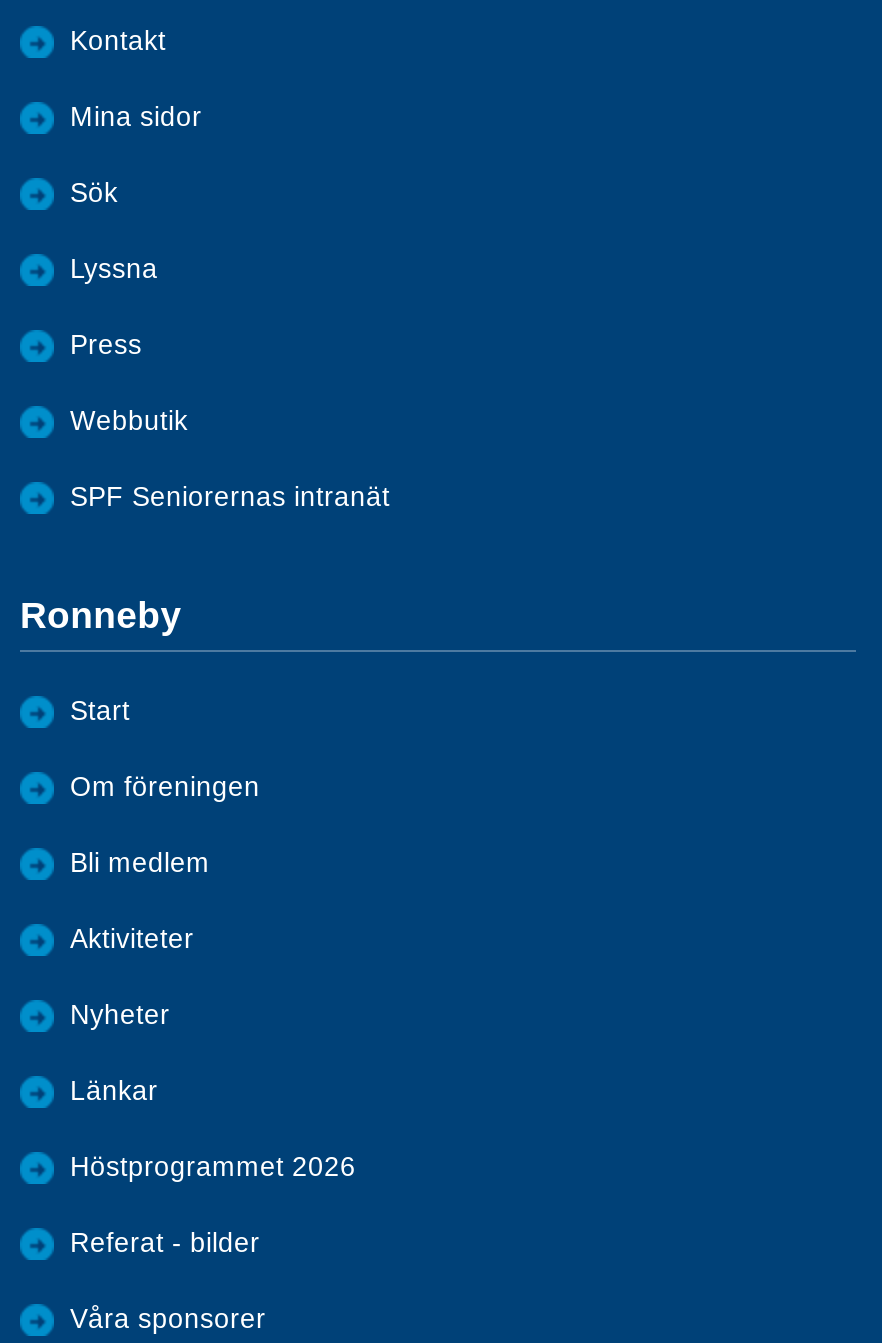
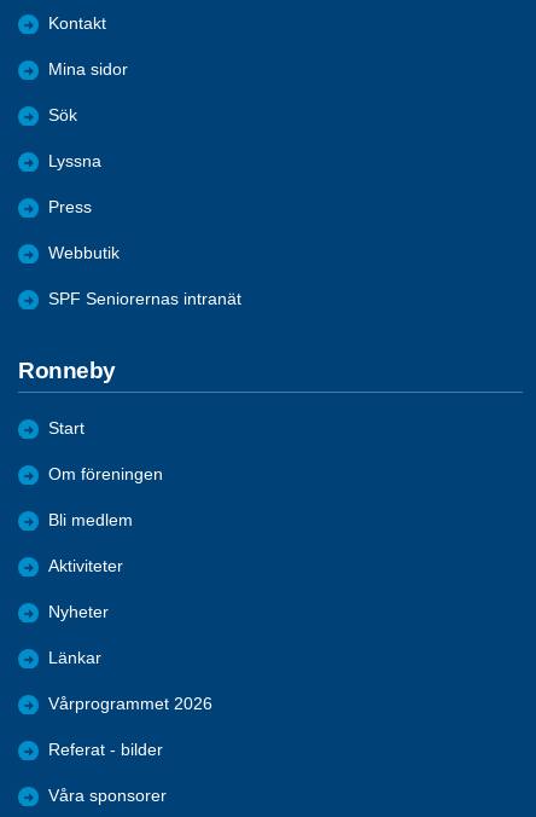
- Höstprogrammet 2026
+ Vårprogrammet 2026
